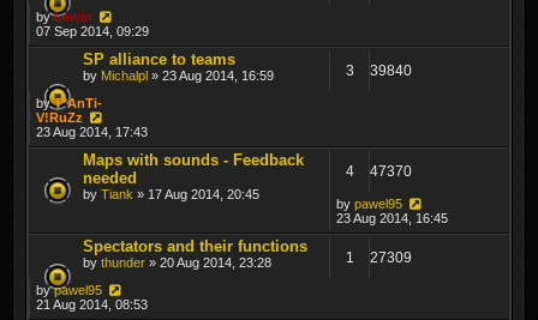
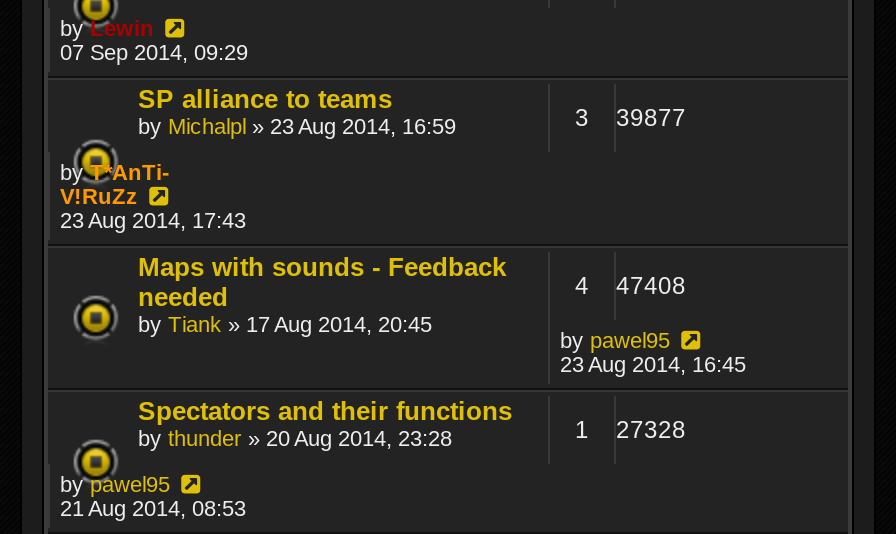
- 3 39840
+ 3 39877

- 4 47370
+ 4 47408

- 1 27309
+ 1 27328
